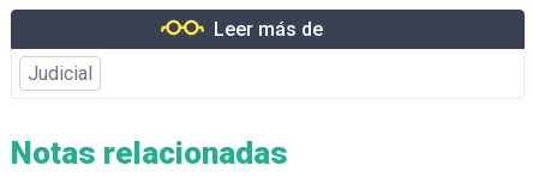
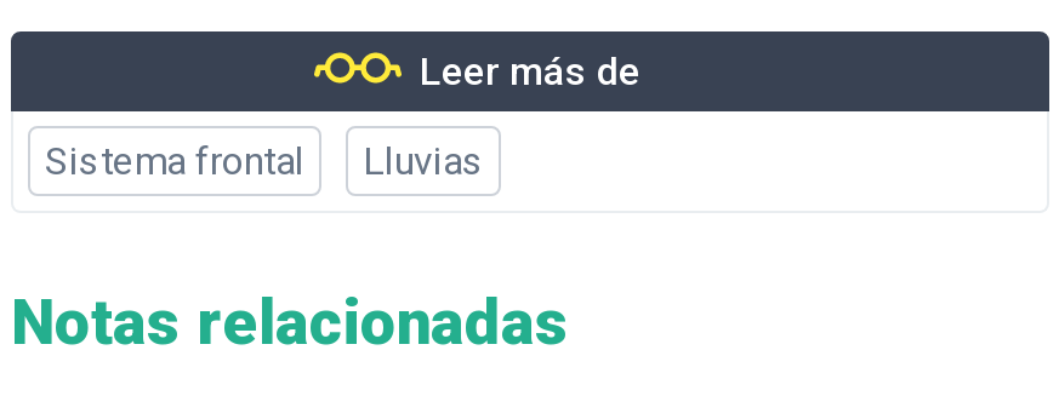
- Judicial
+ Sistema frontal
+ Lluvias
